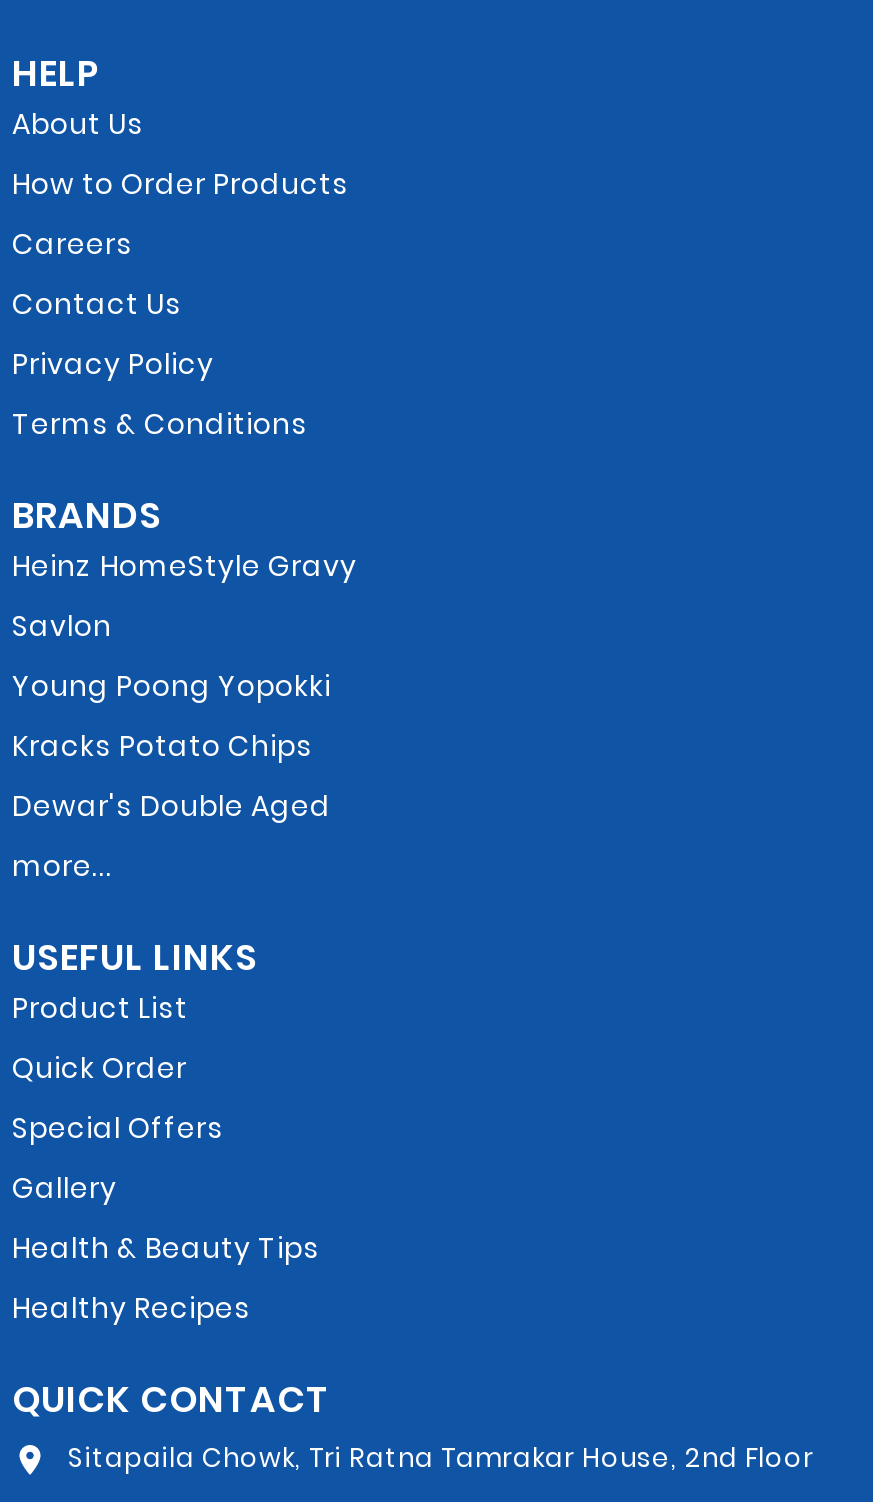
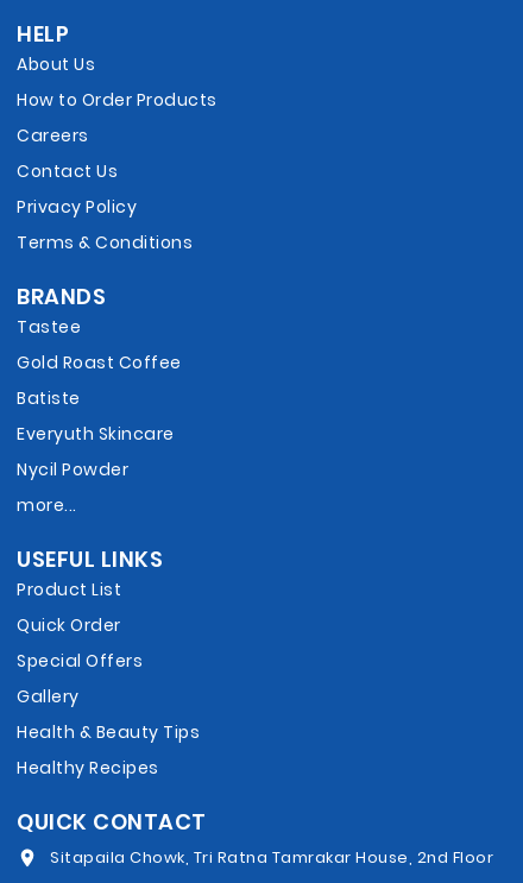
- Heinz HomeStyle Gravy
+ Tastee

- Savlon
+ Gold Roast Coffee

- Young Poong Yopokki
+ Batiste

- Kracks Potato Chips
+ Everyuth Skincare

- Dewar's Double Aged
+ Nycil Powder
